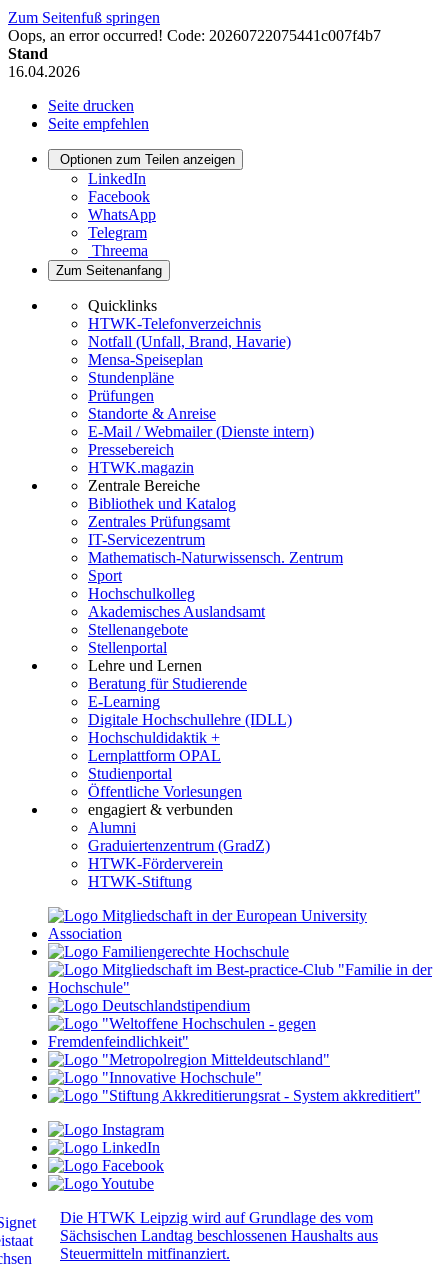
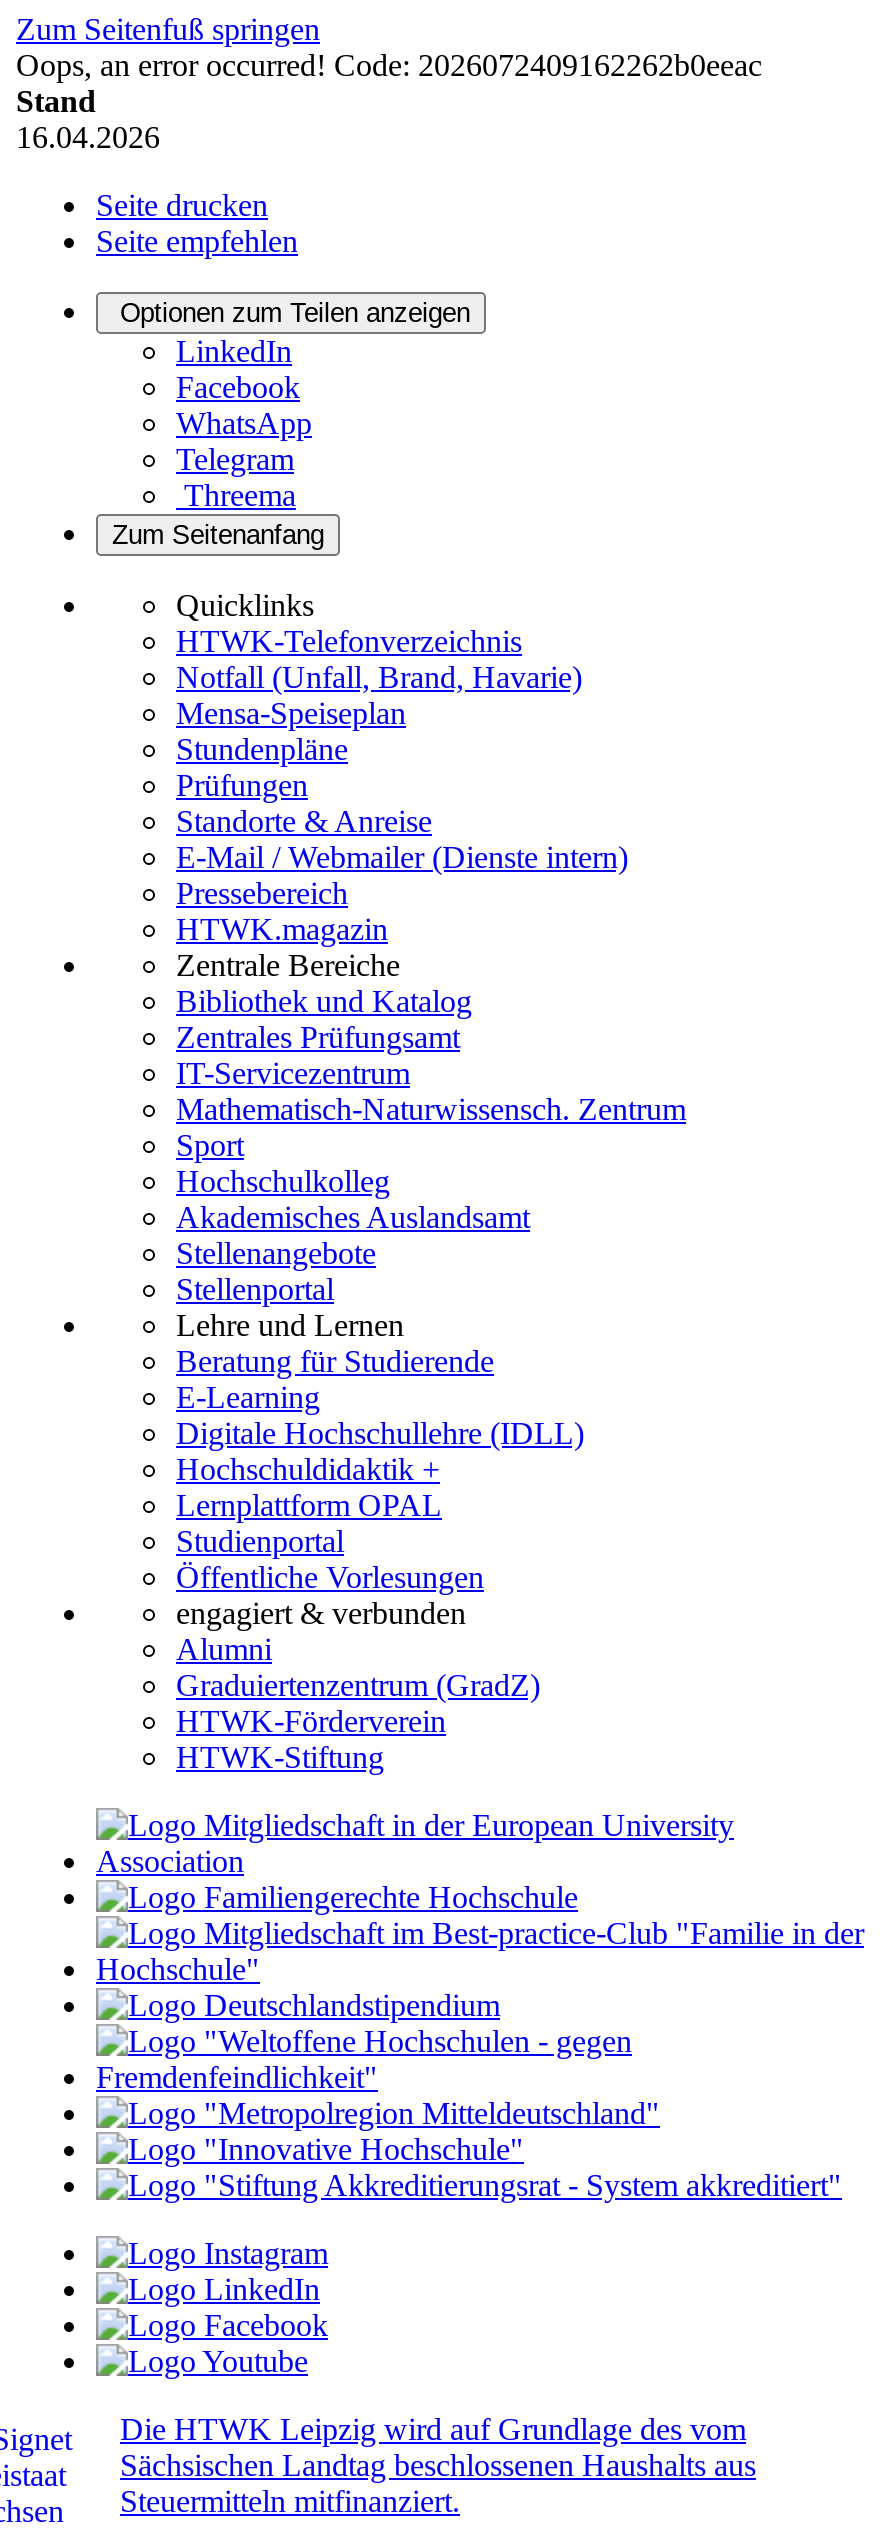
- Oops, an error occurred! Code: 20260722075441c007f4b7
+ Oops, an error occurred! Code: 2026072409162262b0eeac
